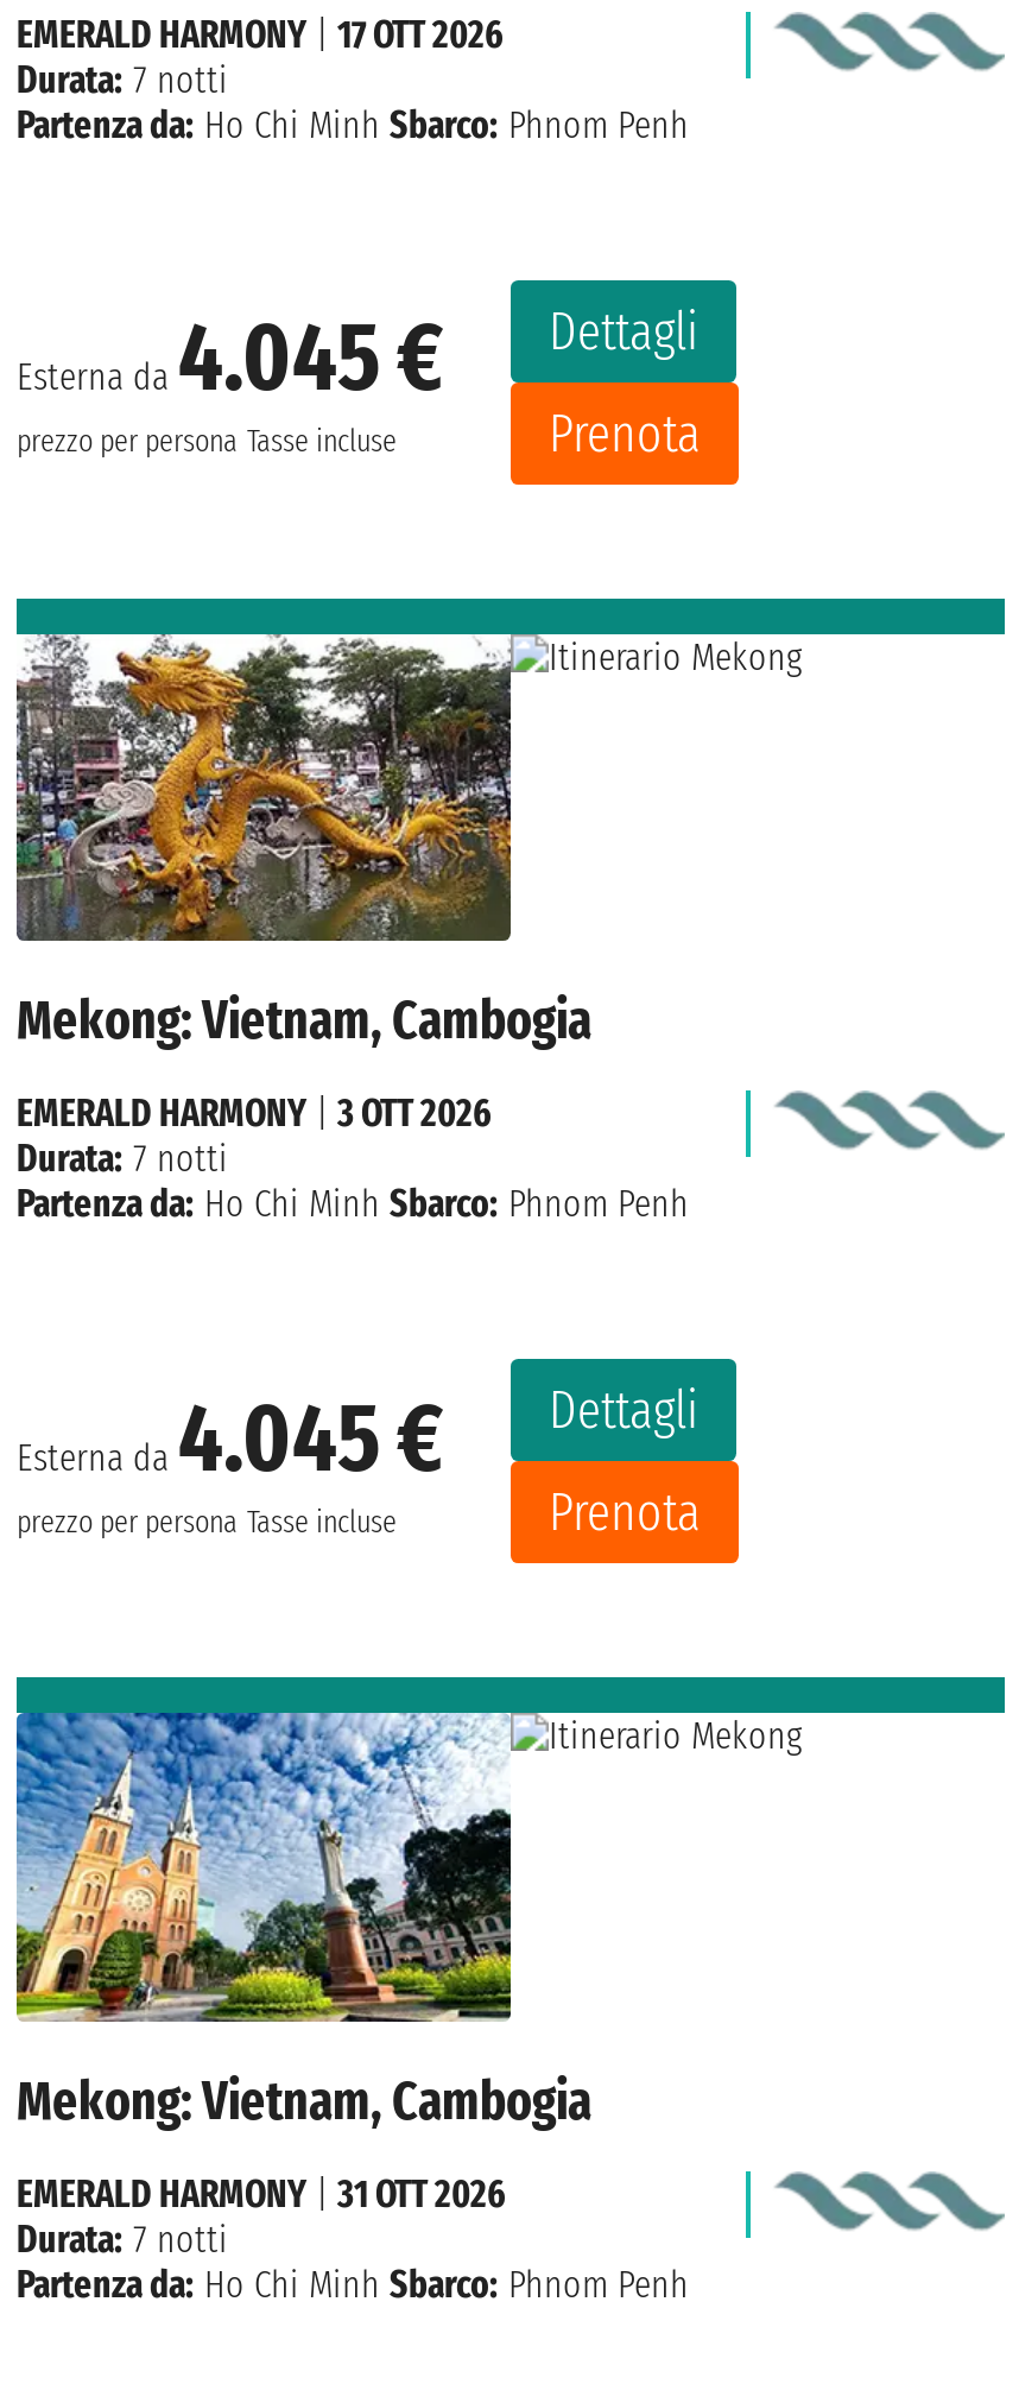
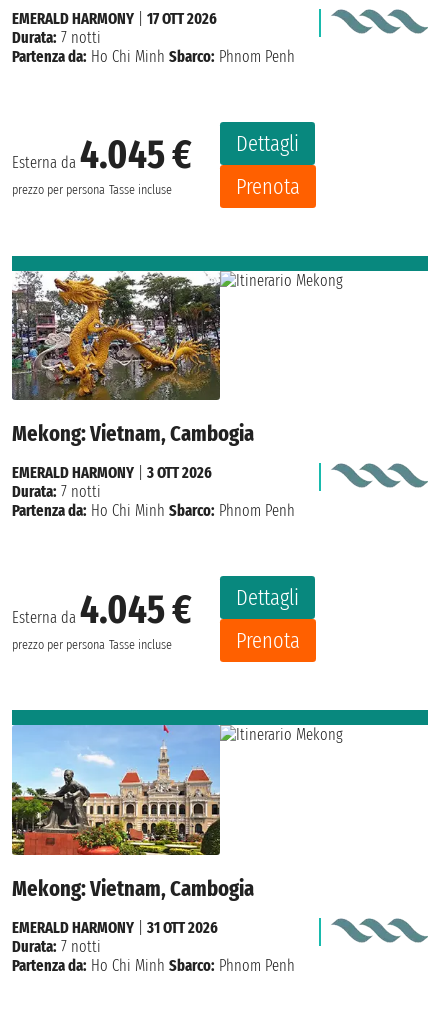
- [image]
+ [image]
